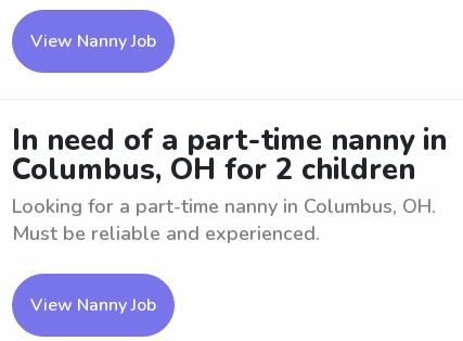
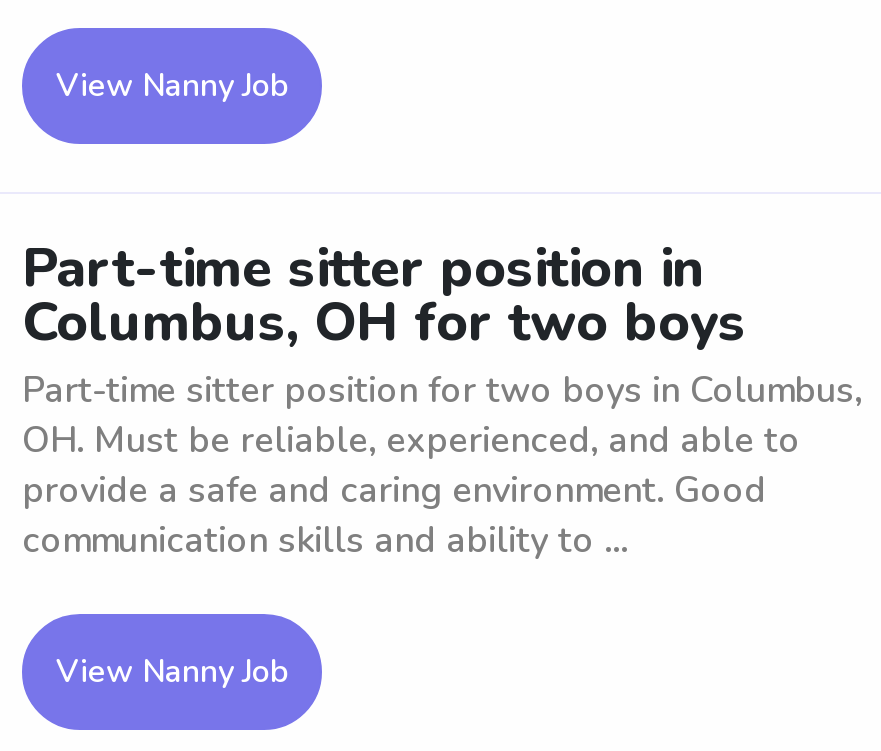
- In need of a part-time nanny in
- Columbus, OH for 2 children
- Looking for a part-time nanny in Columbus, OH.
- Must be reliable and experienced.
+ Part-time sitter position in
+ Columbus, OH for two boys
+ Part-time sitter position for two boys in Columbus,
+ OH. Must be reliable, experienced, and able to
+ provide a safe and caring environment. Good
+ communication skills and ability to ...
